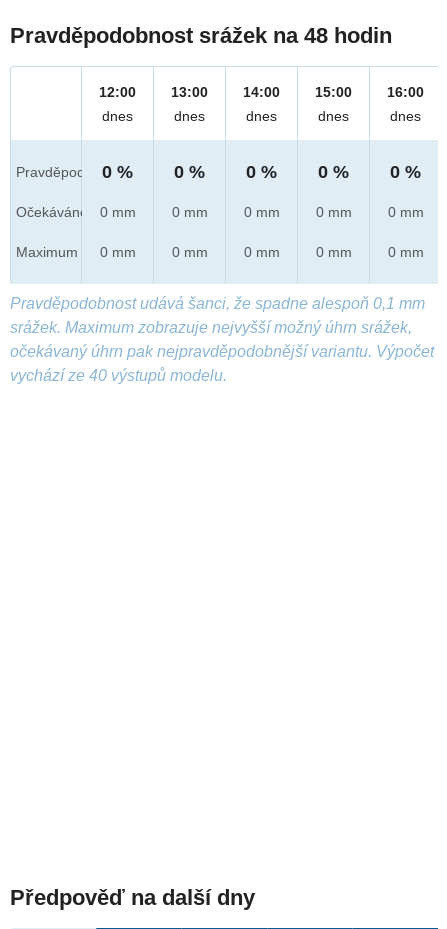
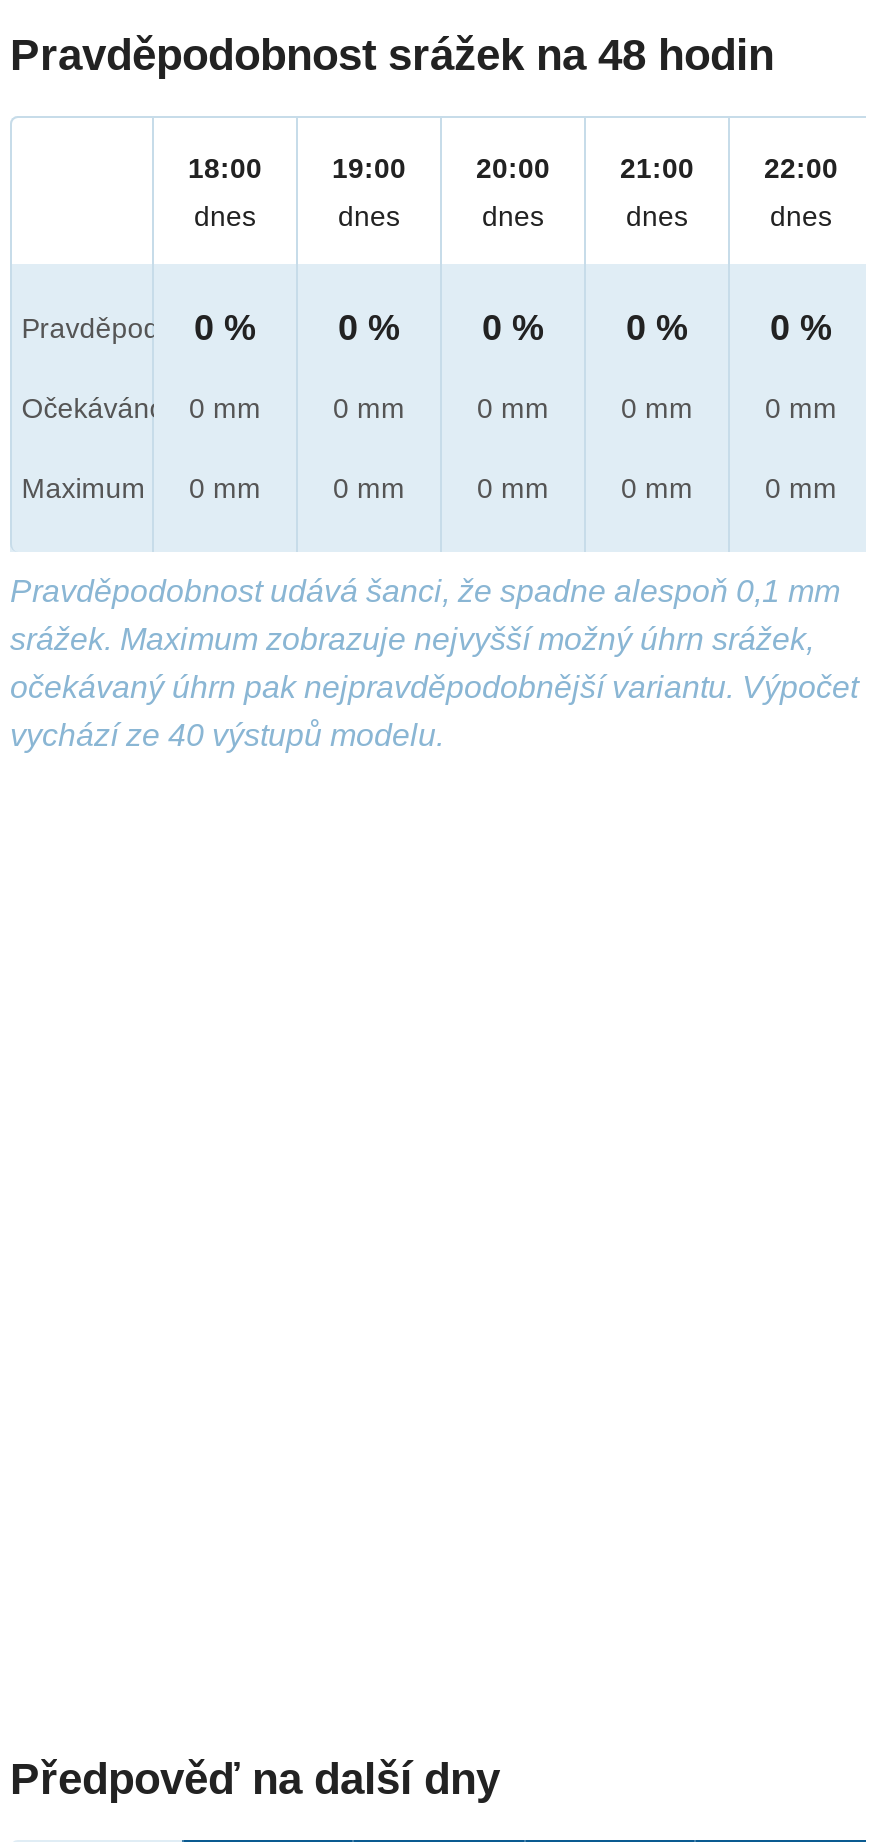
- 12:00
+ 18:00

- 13:00
+ 19:00

- 14:00
+ 20:00

- 15:00
+ 21:00

- 16:00
+ 22:00
